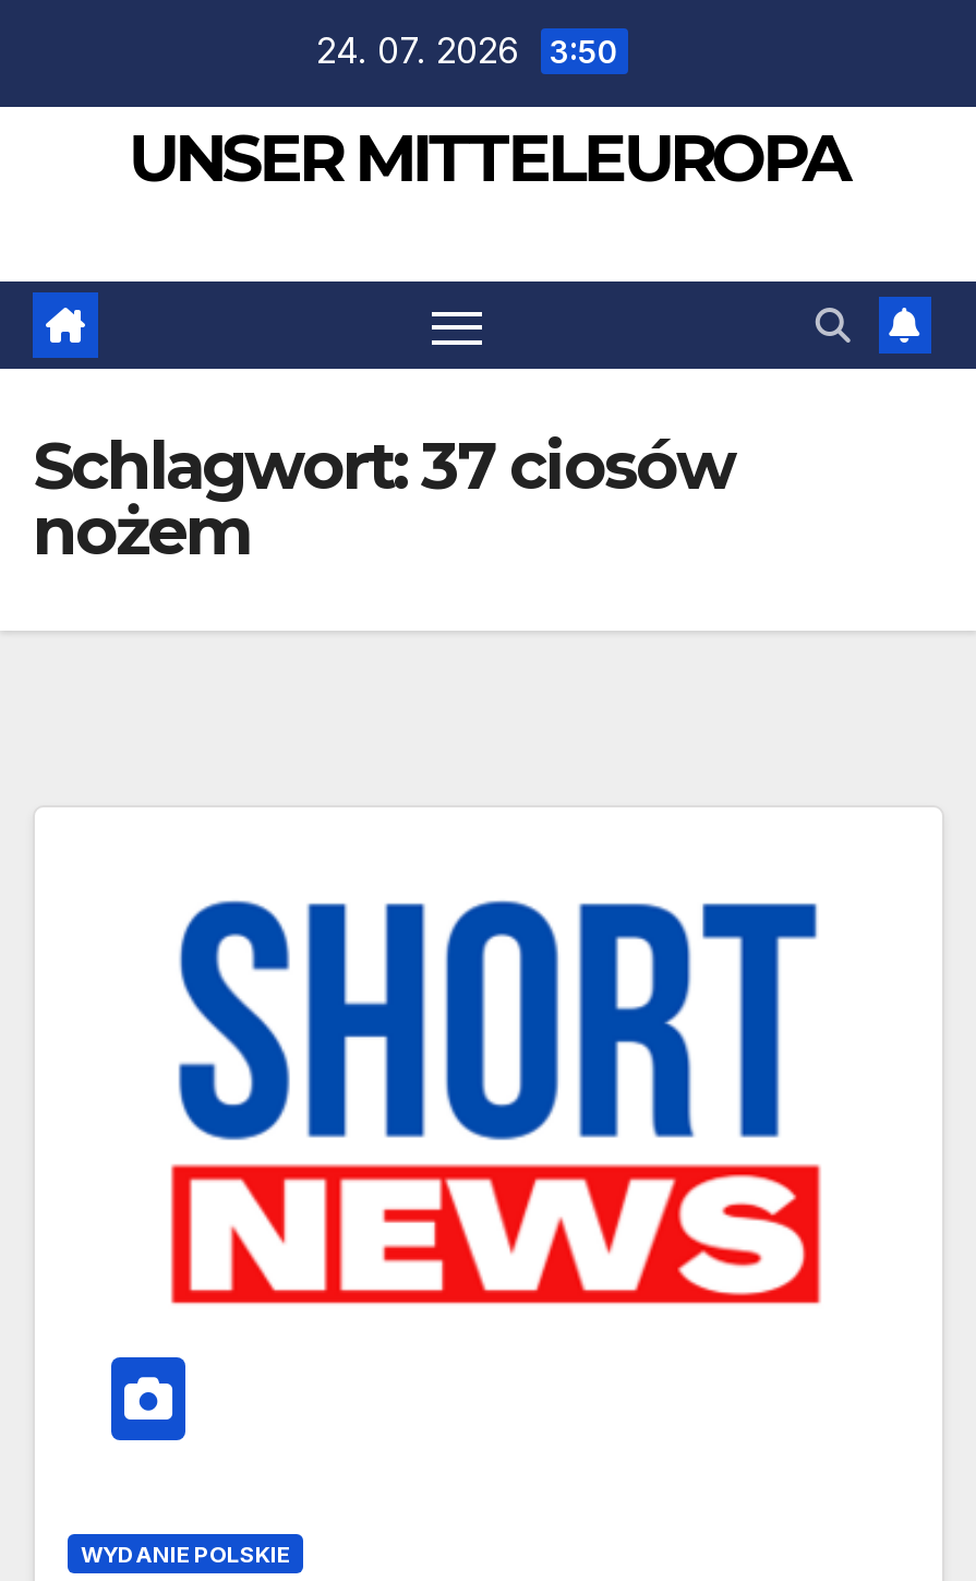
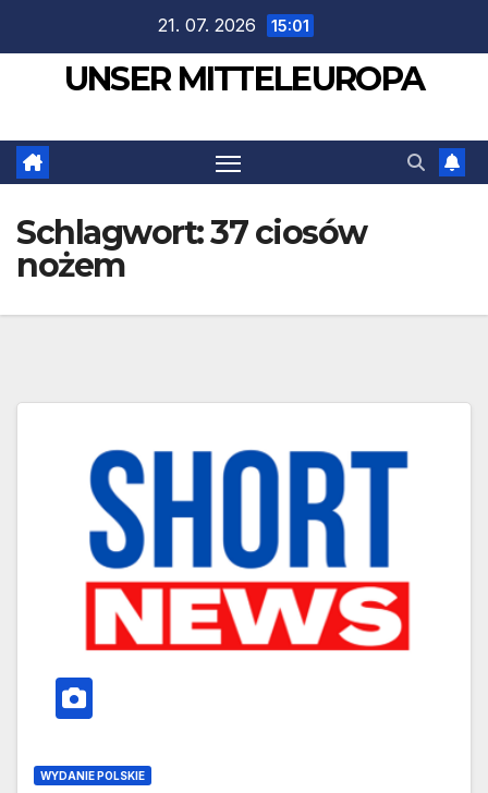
- 24. 07. 2026 3:50
+ 21. 07. 2026 15:01
